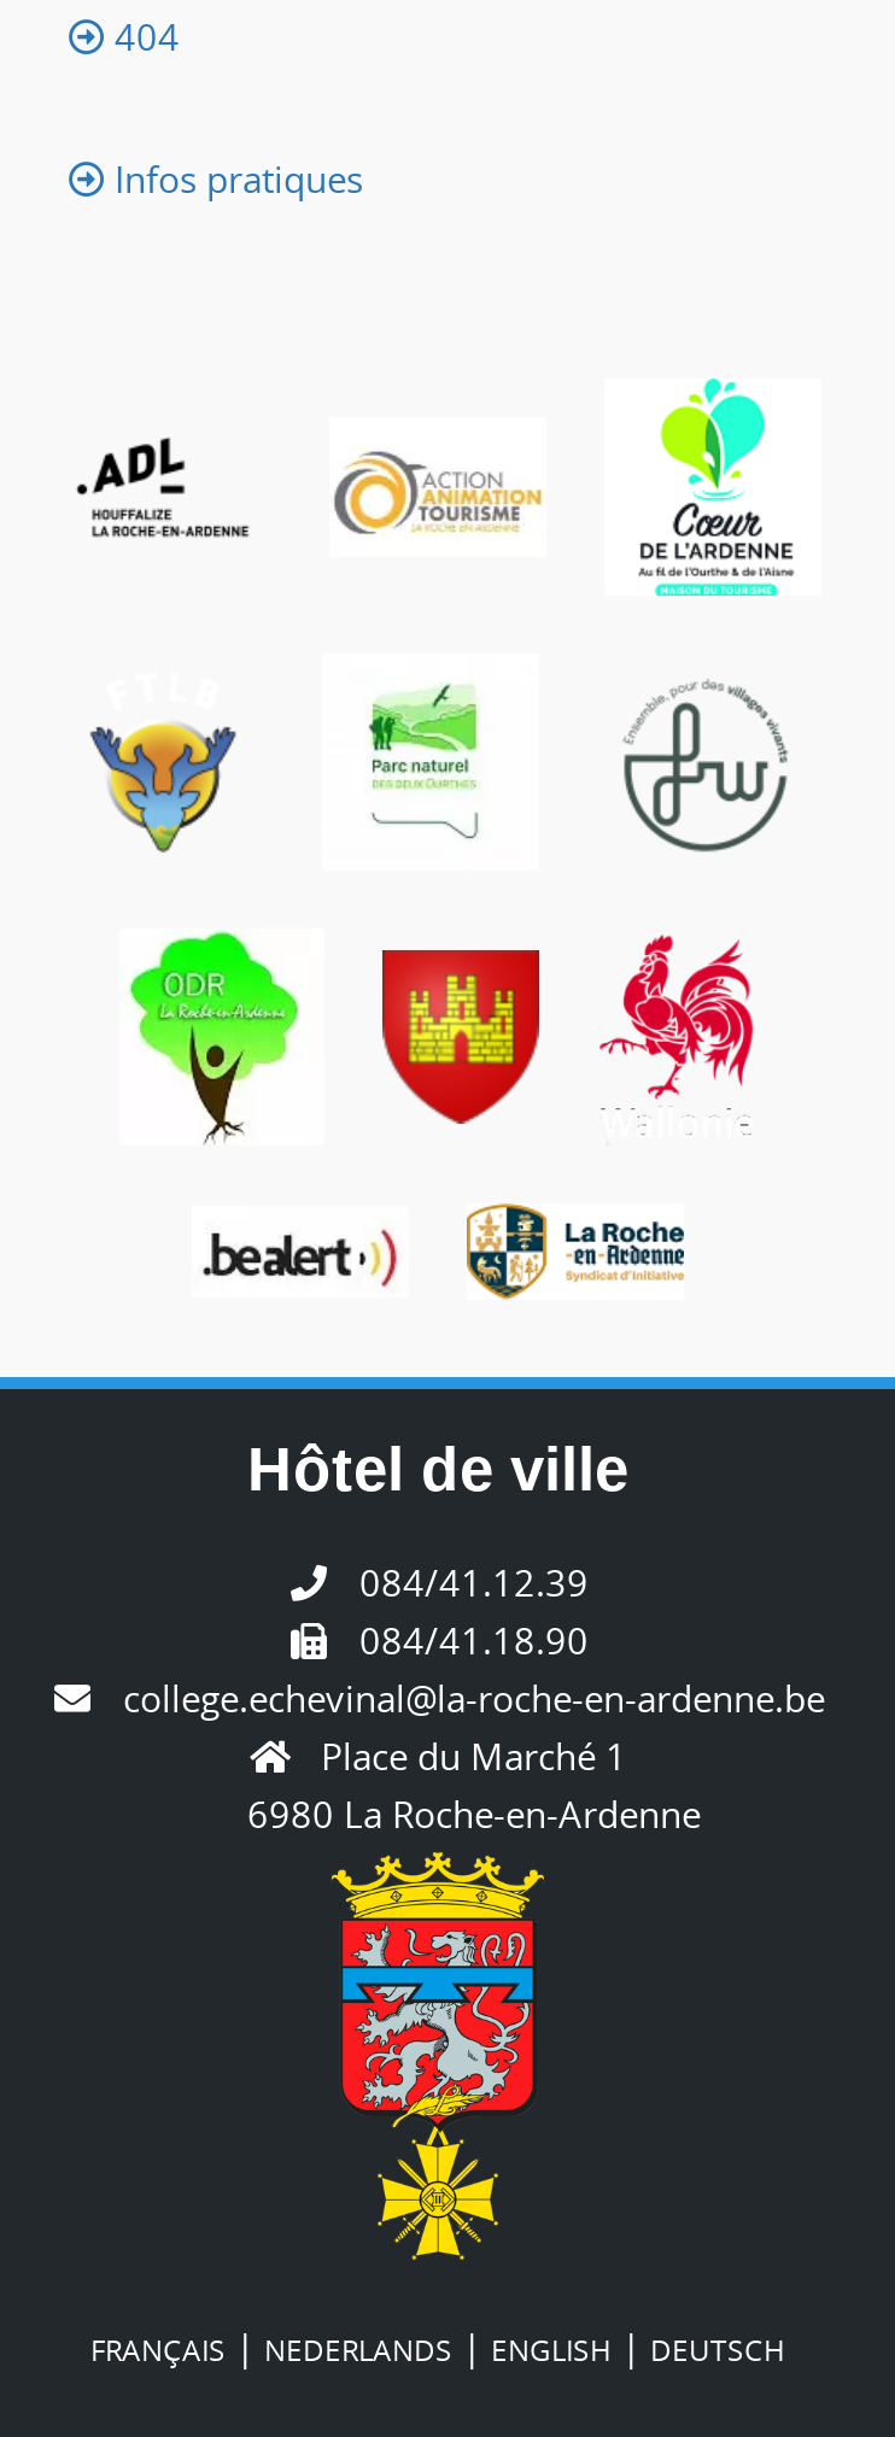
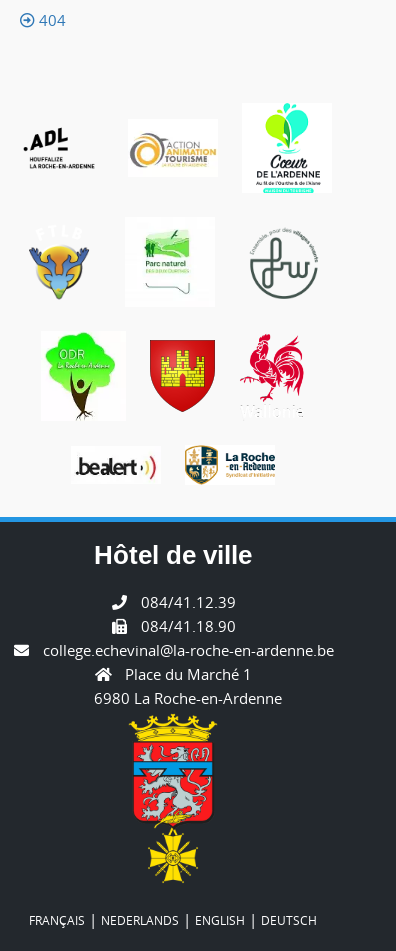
- Infos pratiques
